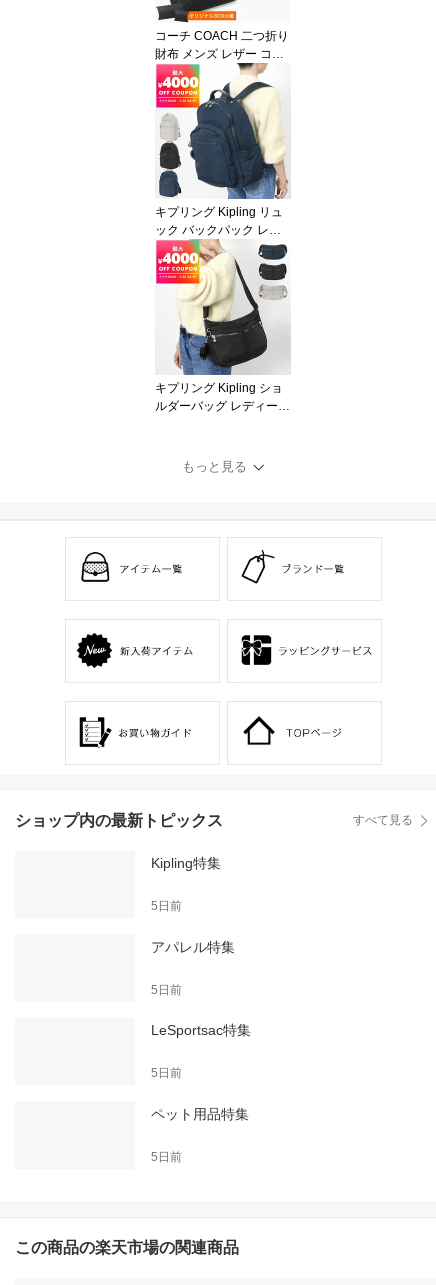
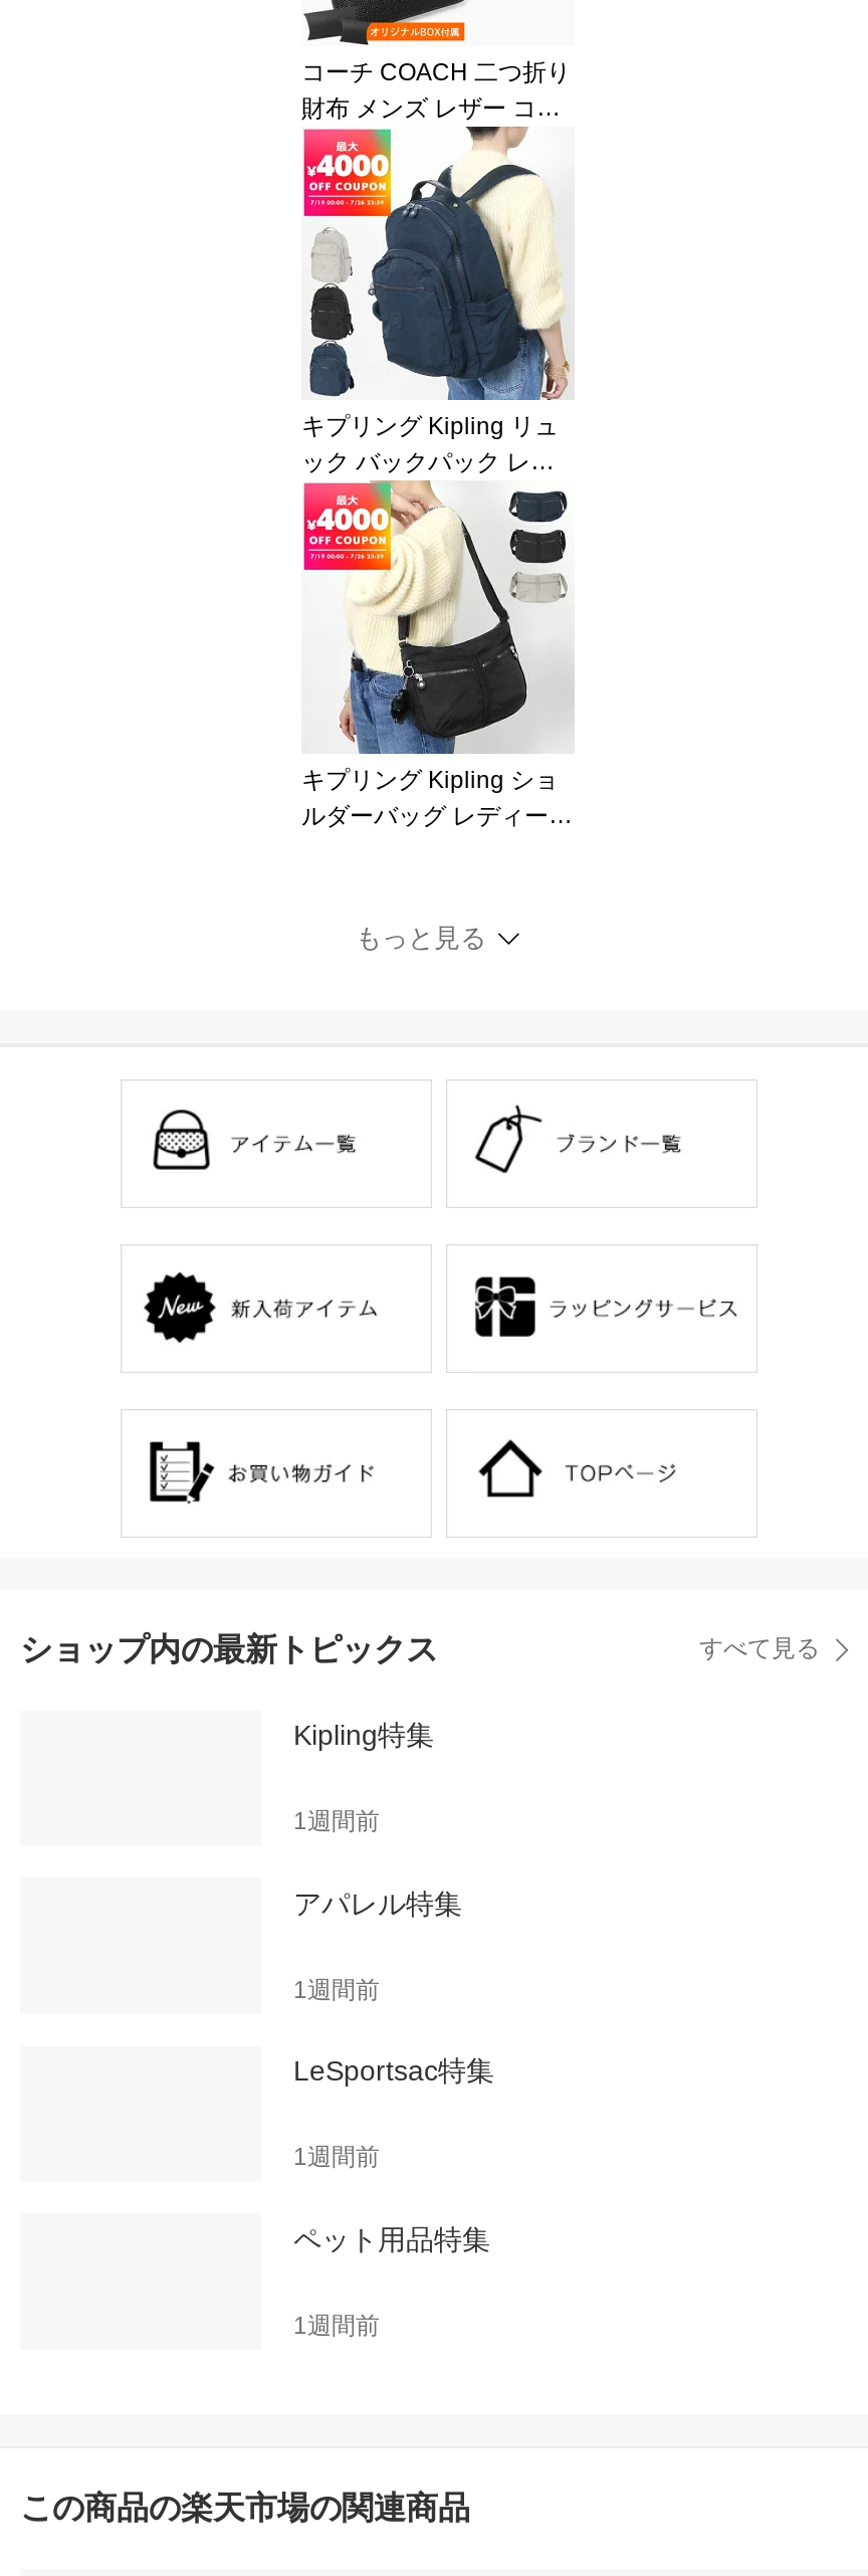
- 5日前
+ 1週間前

- 5日前
+ 1週間前

- 5日前
+ 1週間前

- 5日前
+ 1週間前
